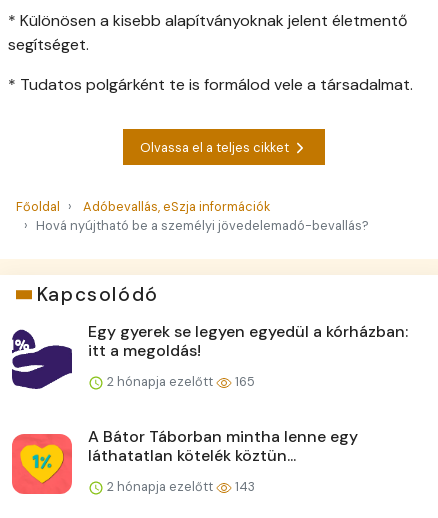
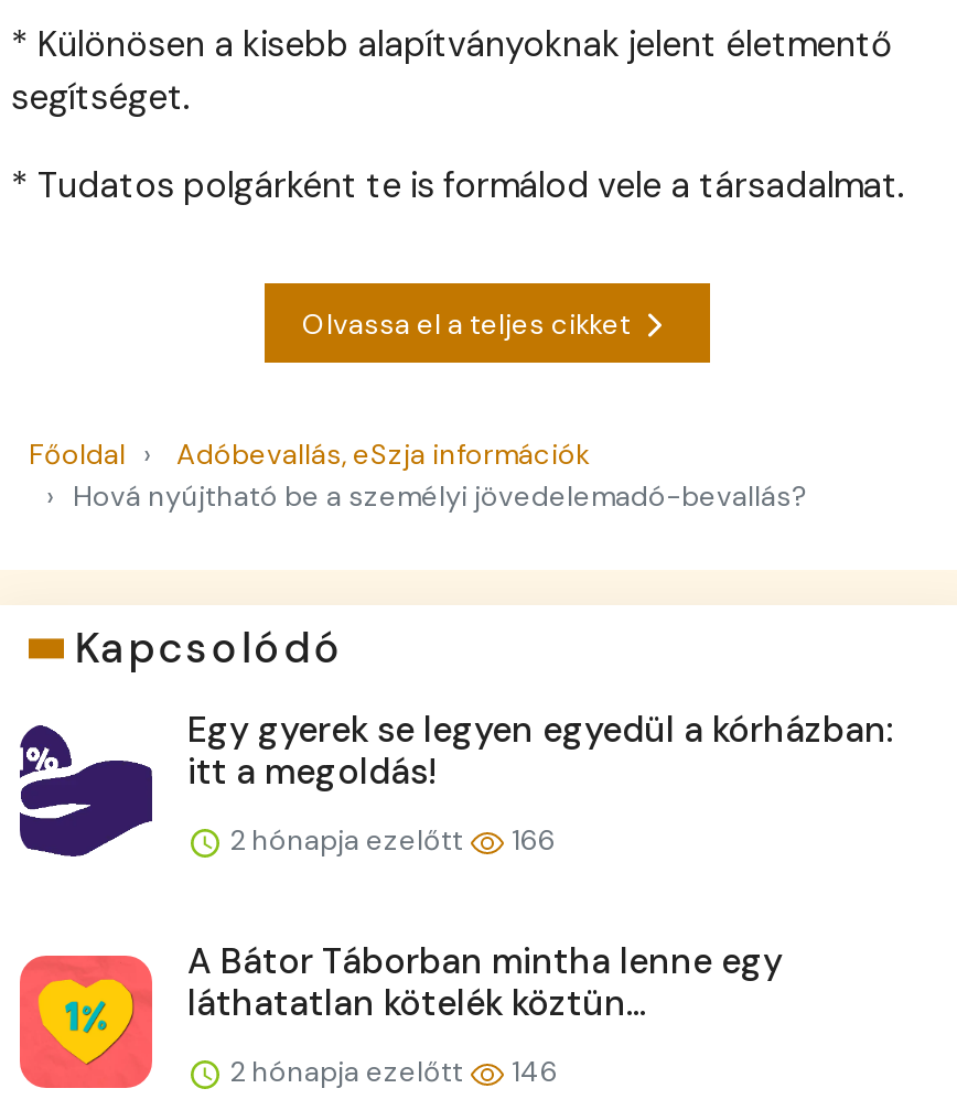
- 2 hónapja ezelőtt 165
+ 2 hónapja ezelőtt 166

- 2 hónapja ezelőtt 143
+ 2 hónapja ezelőtt 146
